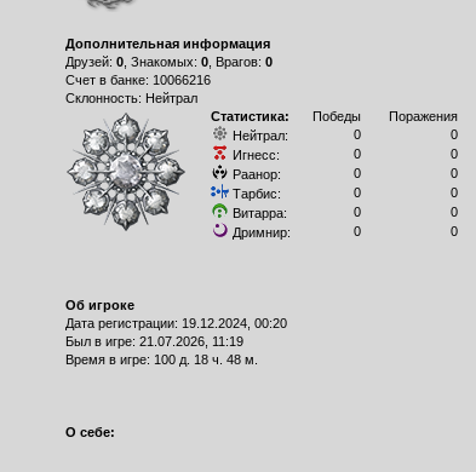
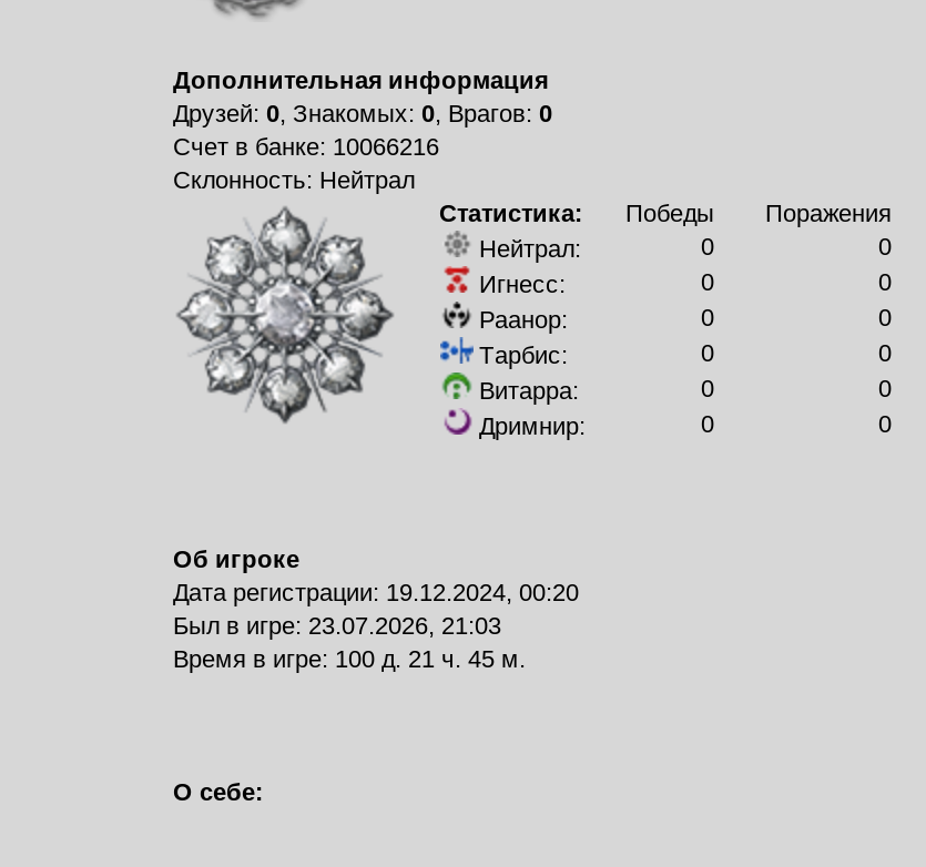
- Был в игре: 21.07.2026, 11:19
+ Был в игре: 23.07.2026, 21:03

- Время в игре: 100 д. 18 ч. 48 м.
+ Время в игре: 100 д. 21 ч. 45 м.
